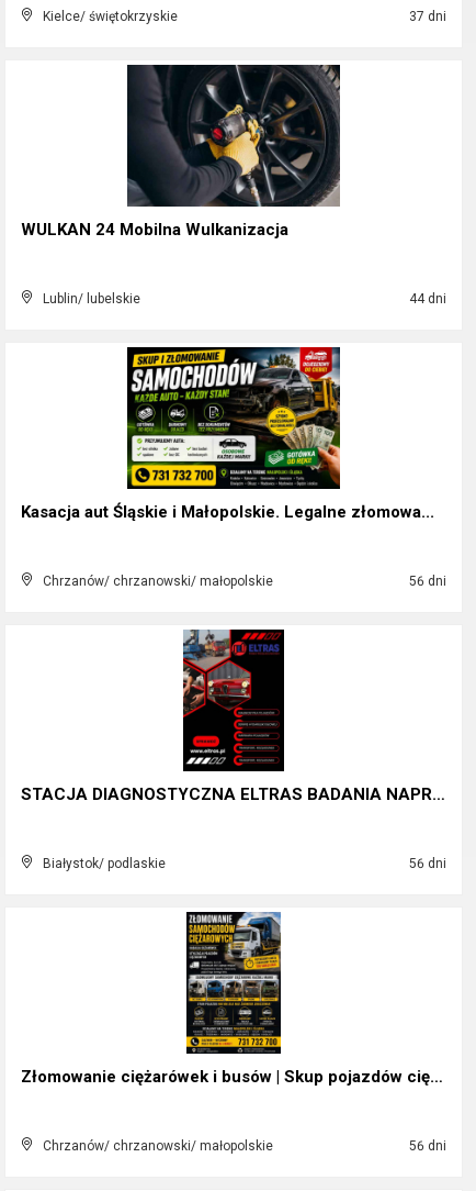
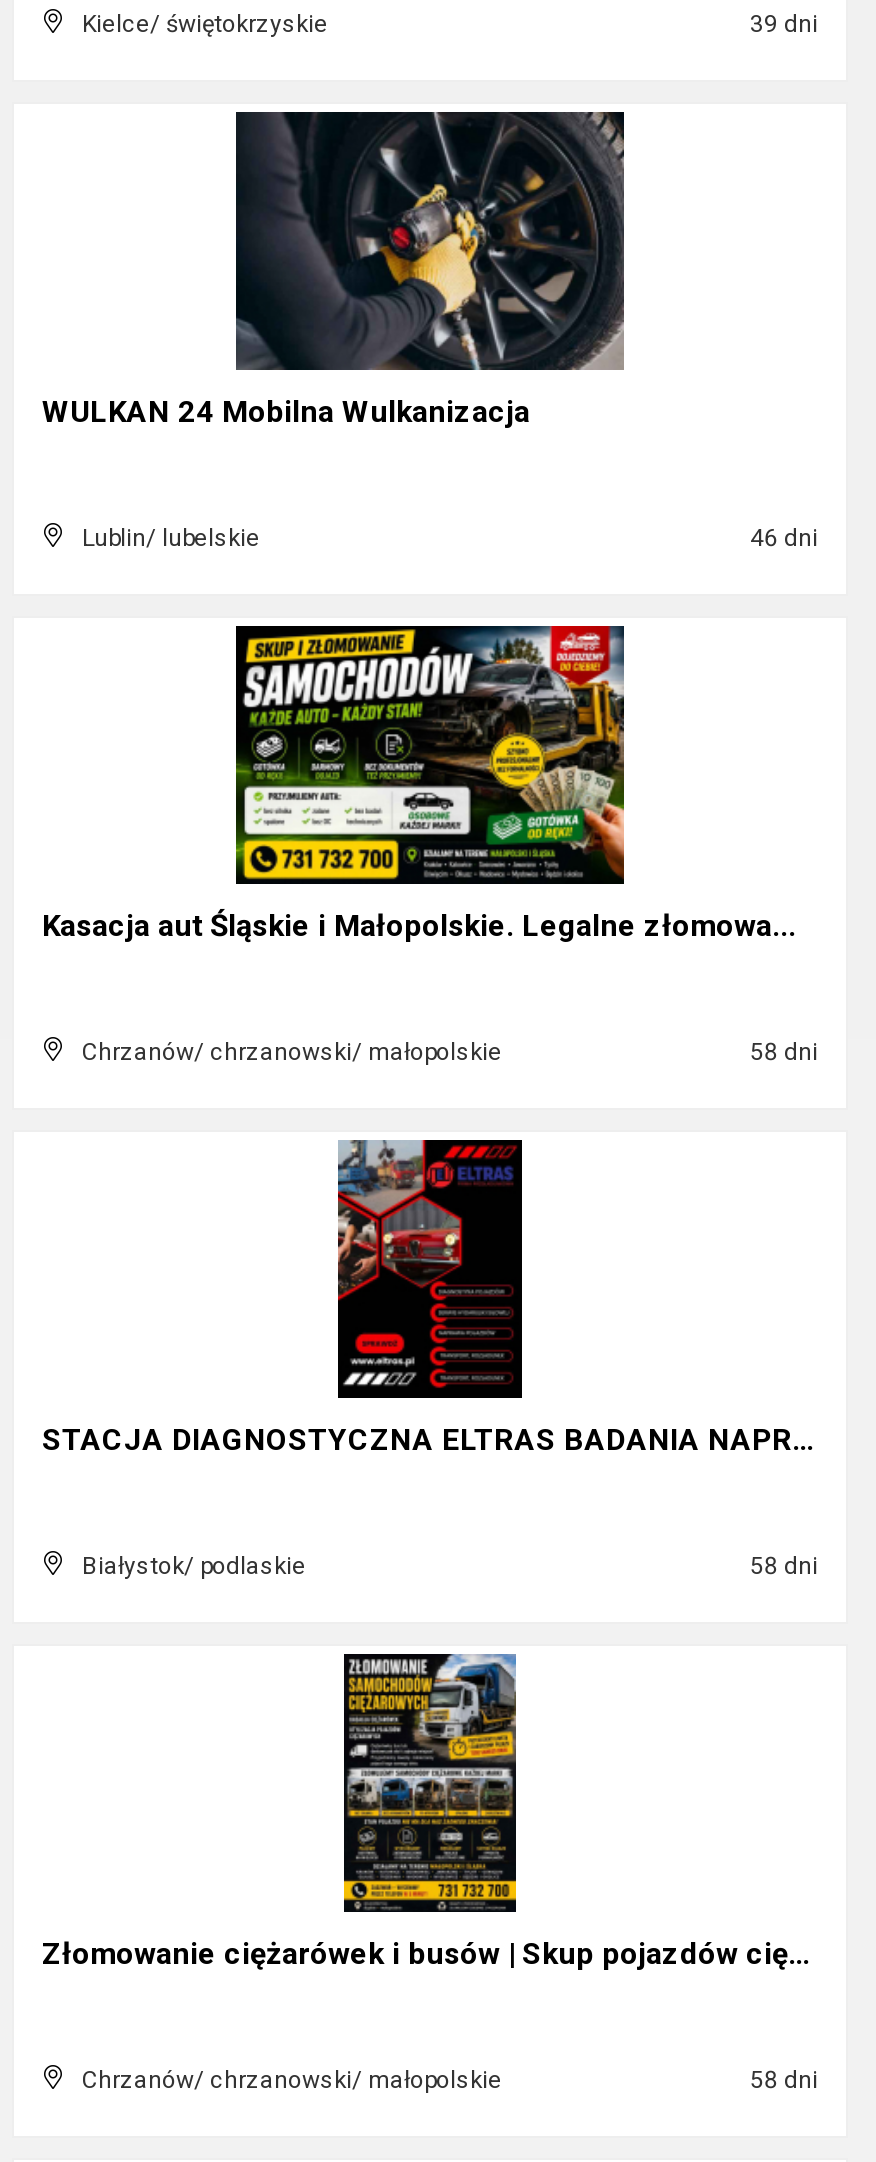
- 37 dni
+ 39 dni

- 44 dni
+ 46 dni

- 56 dni
+ 58 dni

- 56 dni
+ 58 dni

- 56 dni
+ 58 dni
